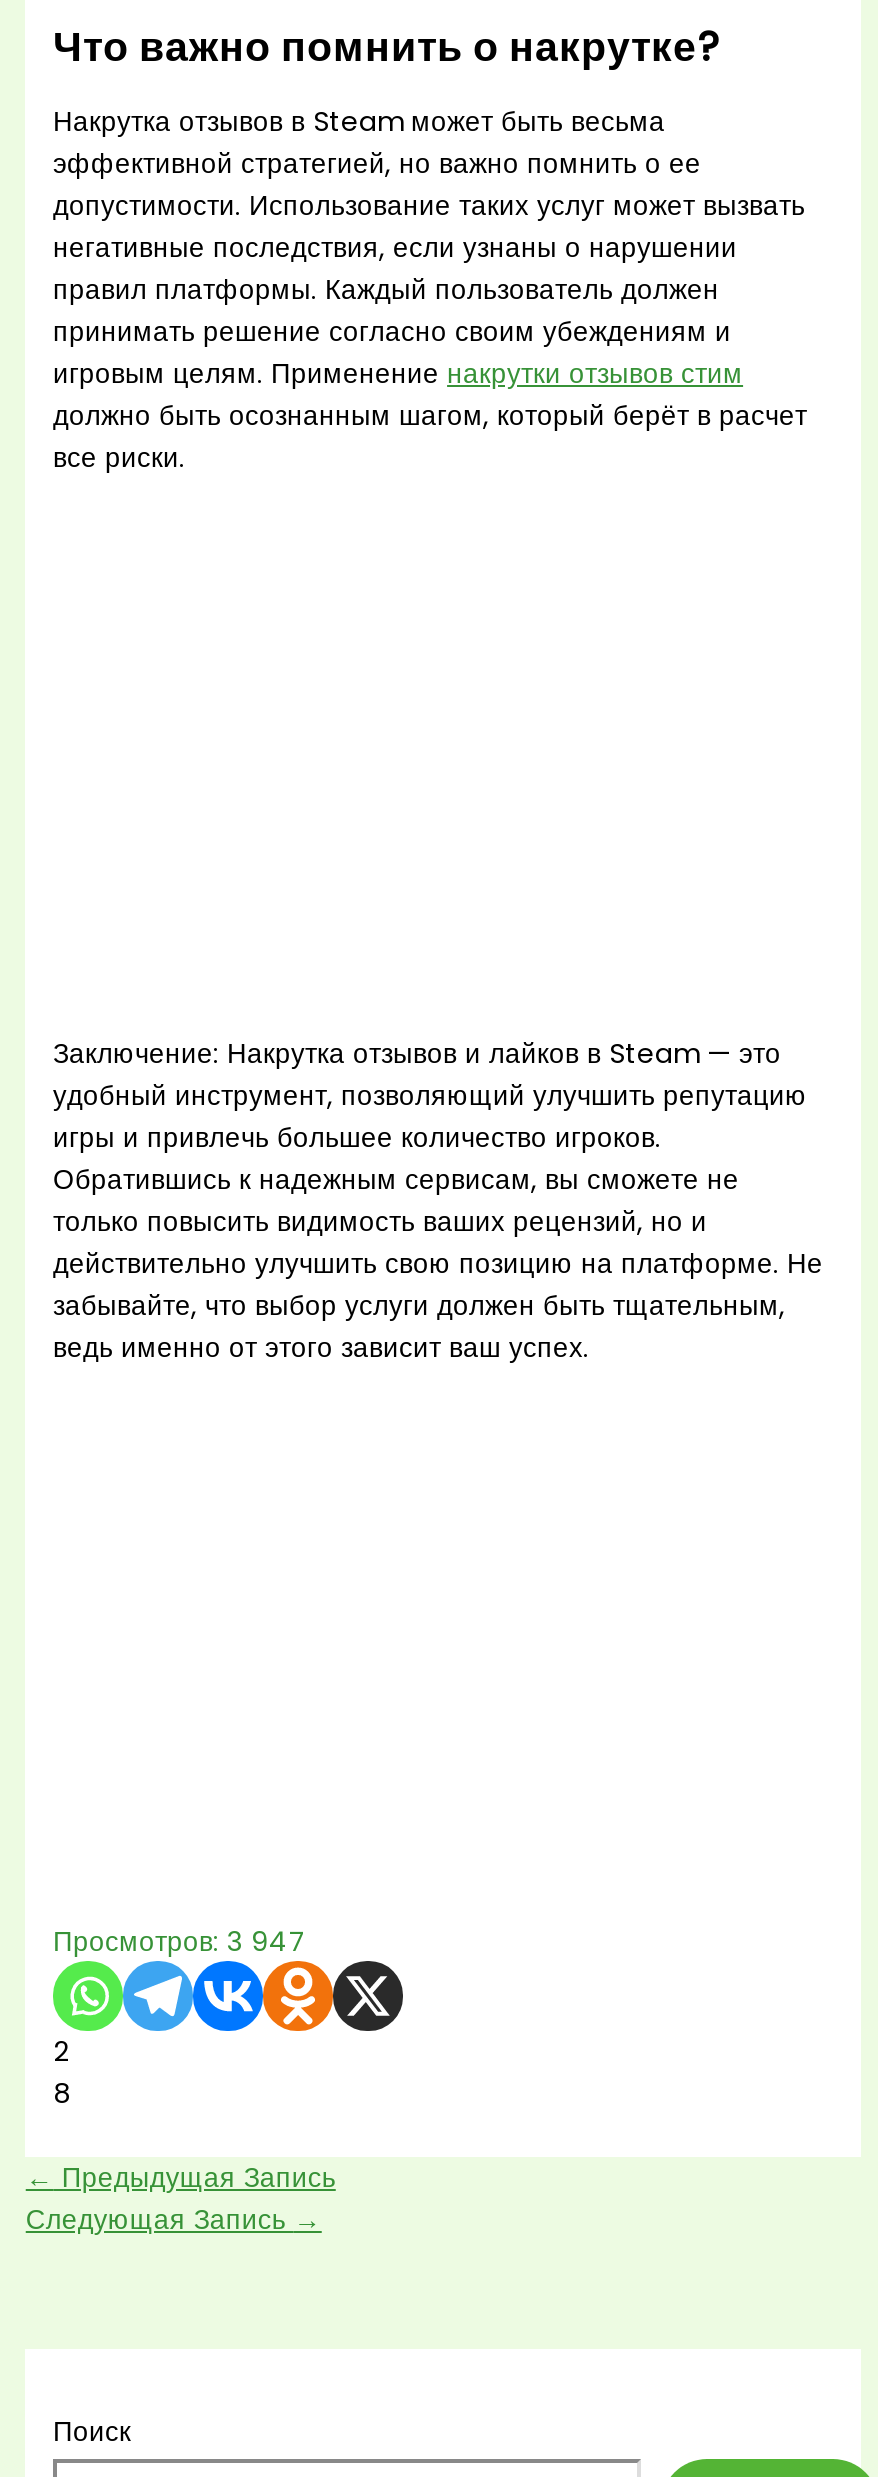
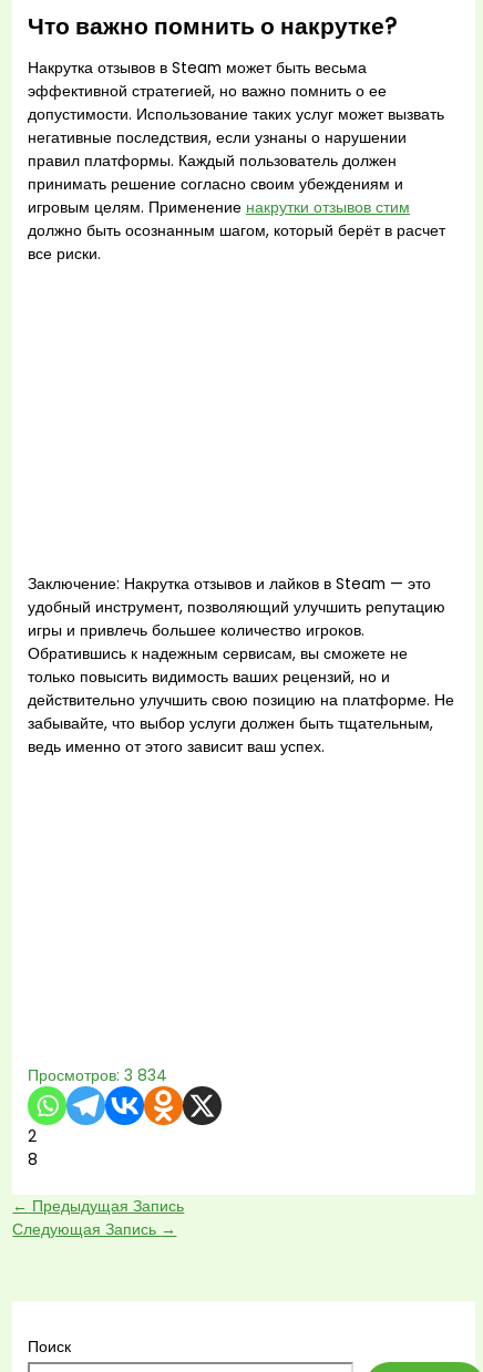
- Просмотров: 3 947
+ Просмотров: 3 834
